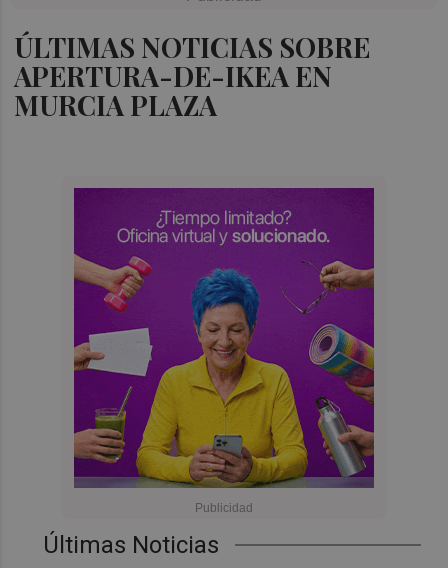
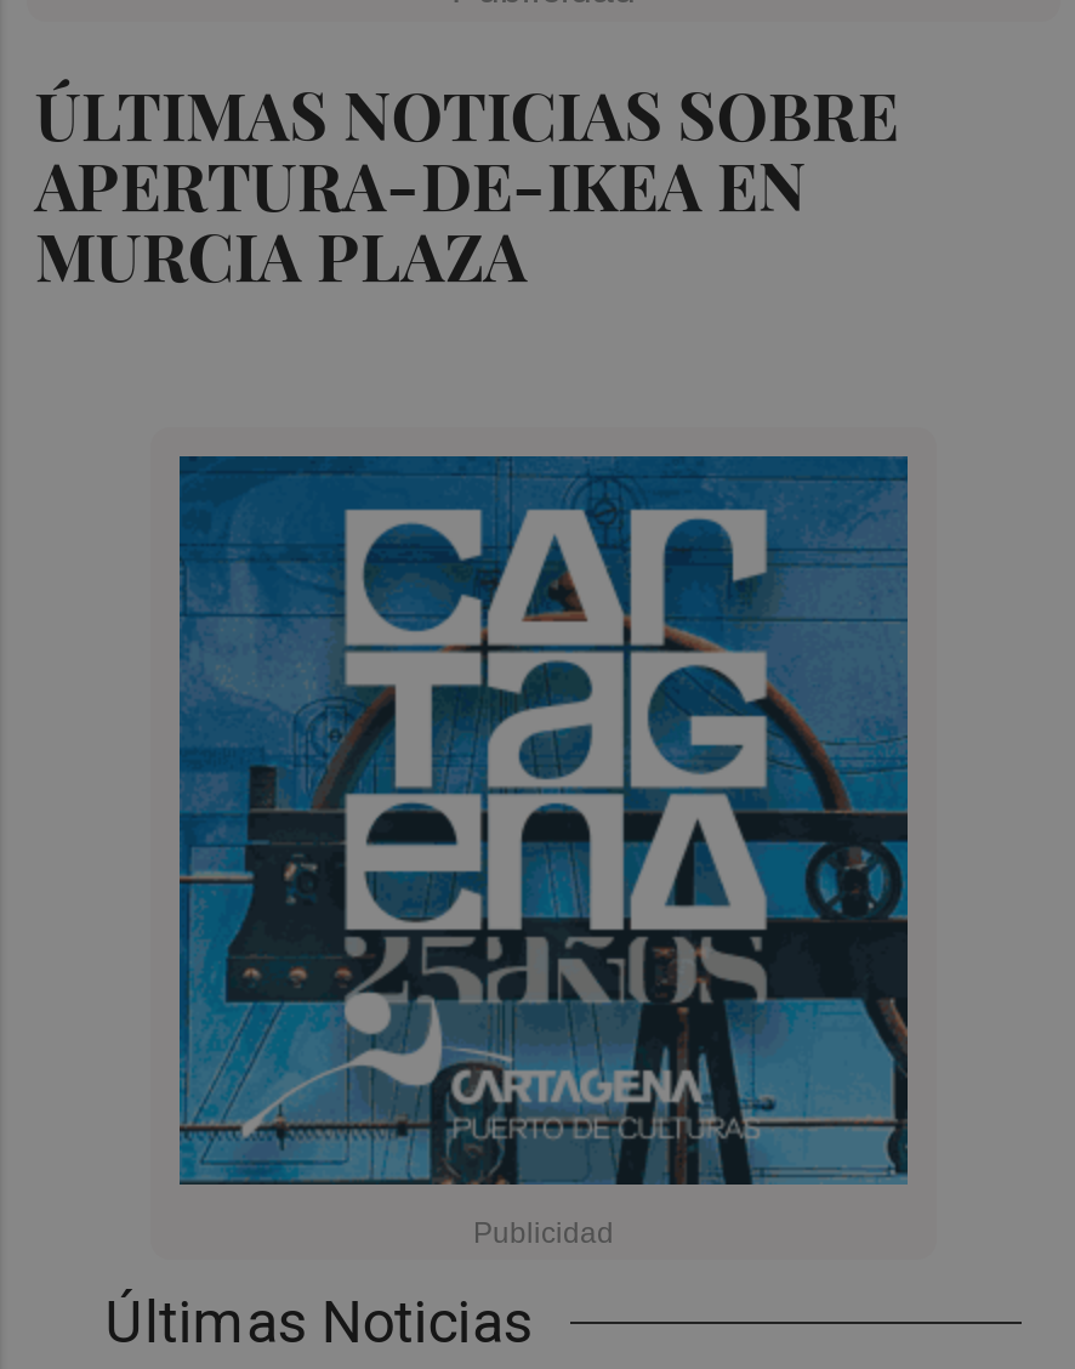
- [image]
+ [image]
